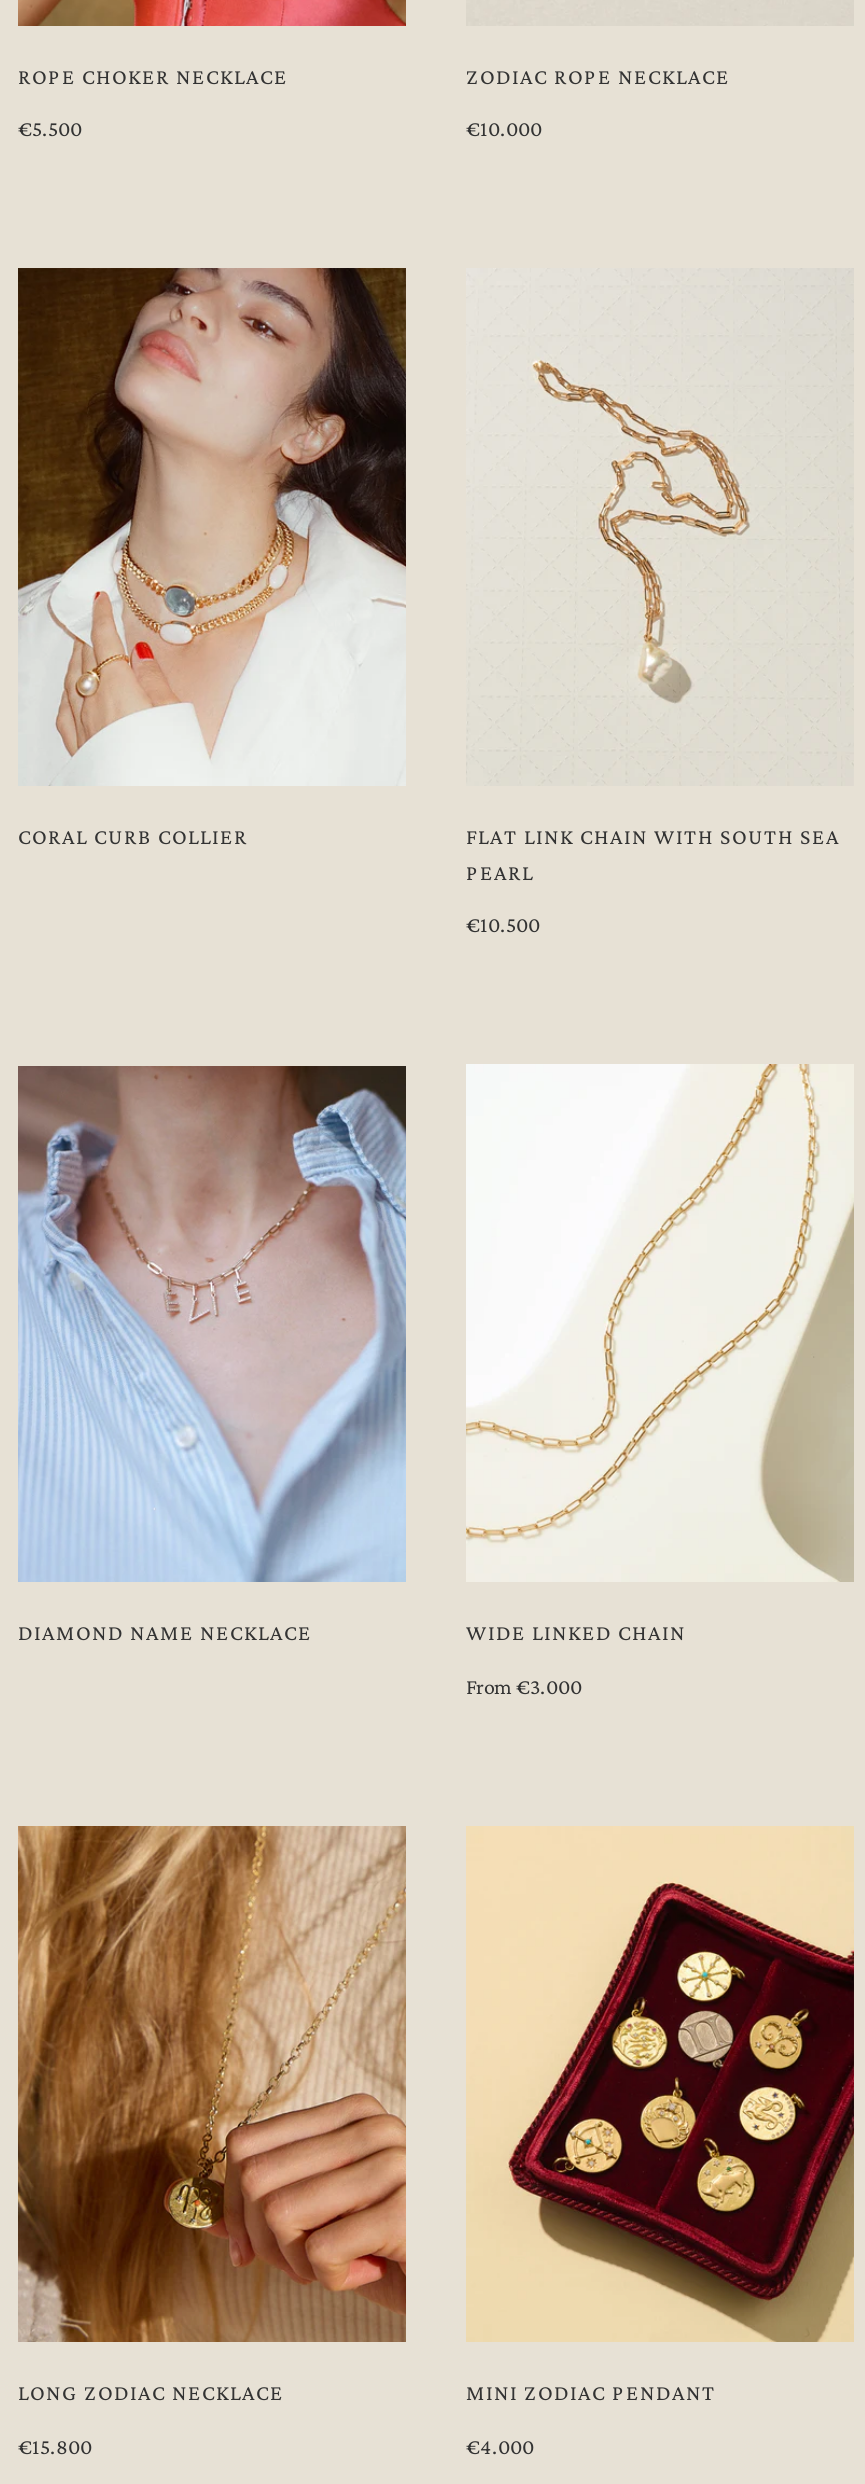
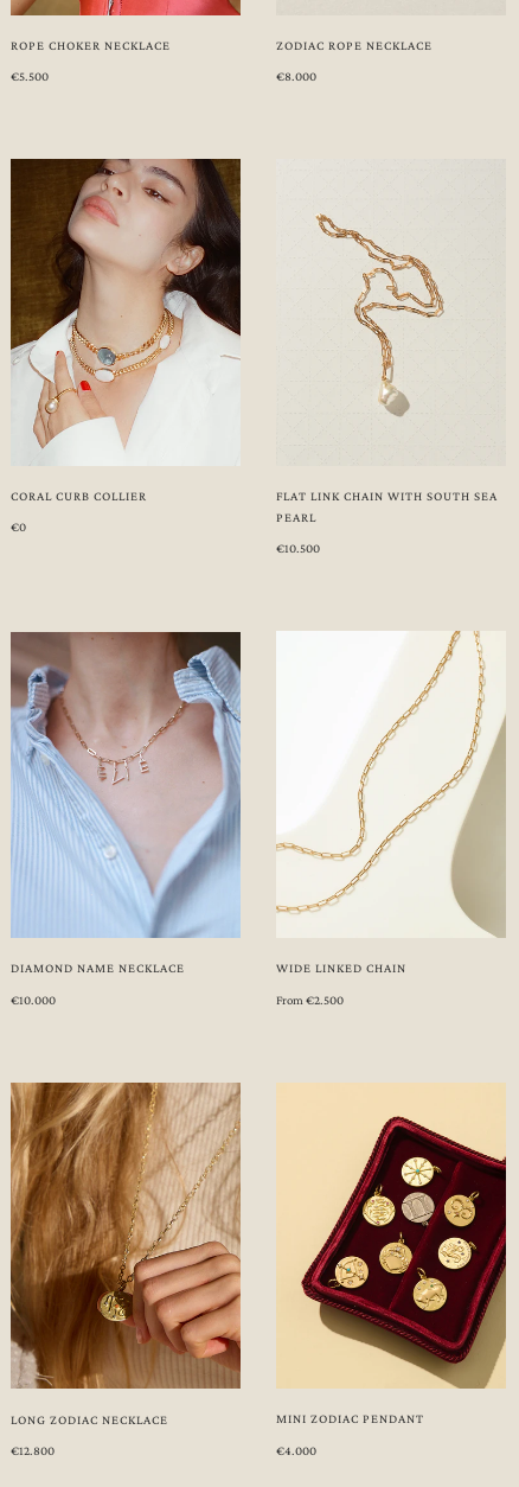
- €10.000
+ €8.000

+ €0

+ €10.000

- From €3.000
+ From €2.500

- €15.800
+ €12.800
